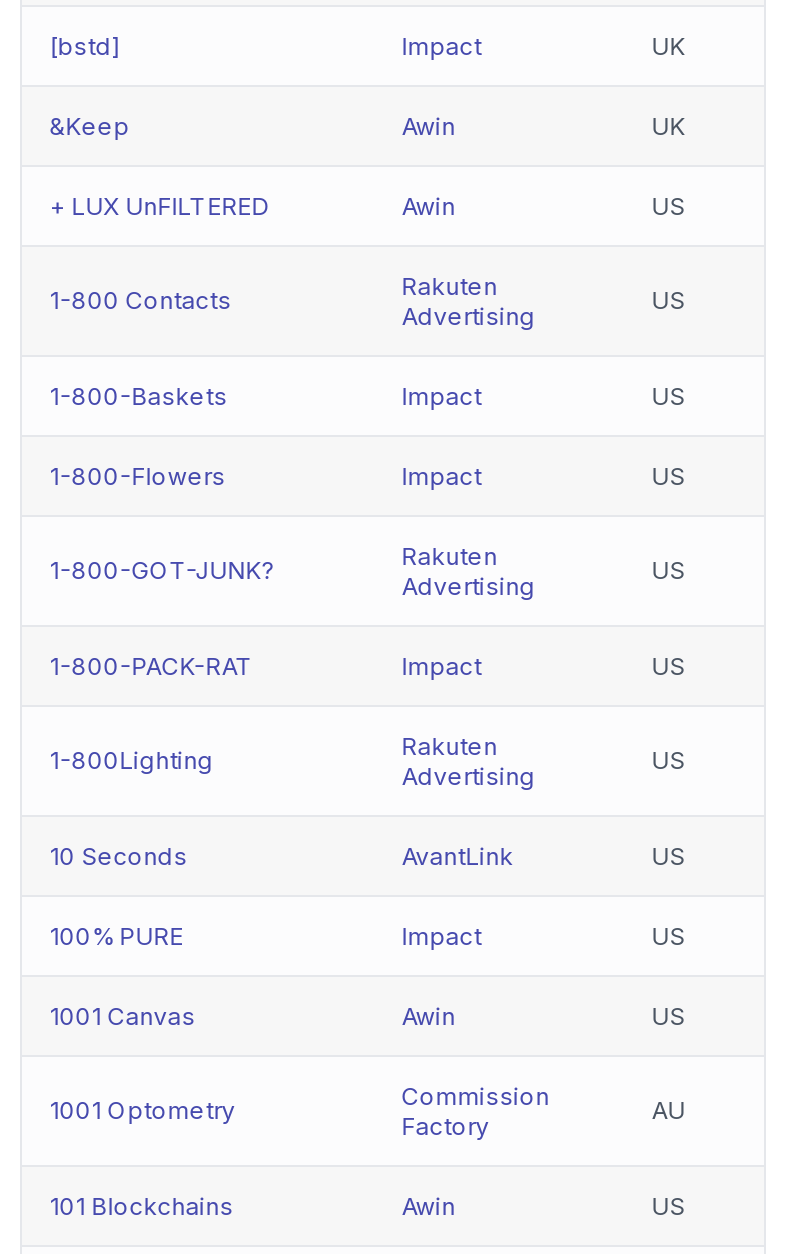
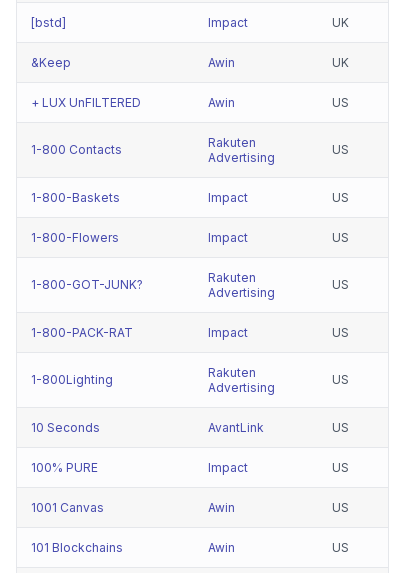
- 1001 Optometry
- Commission
- Factory

- AU
